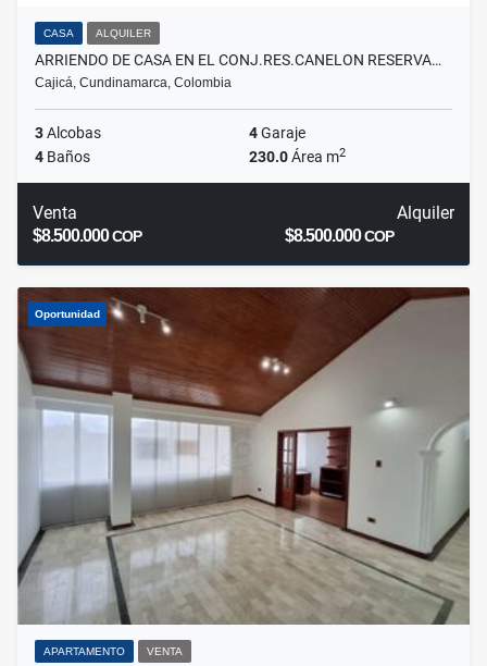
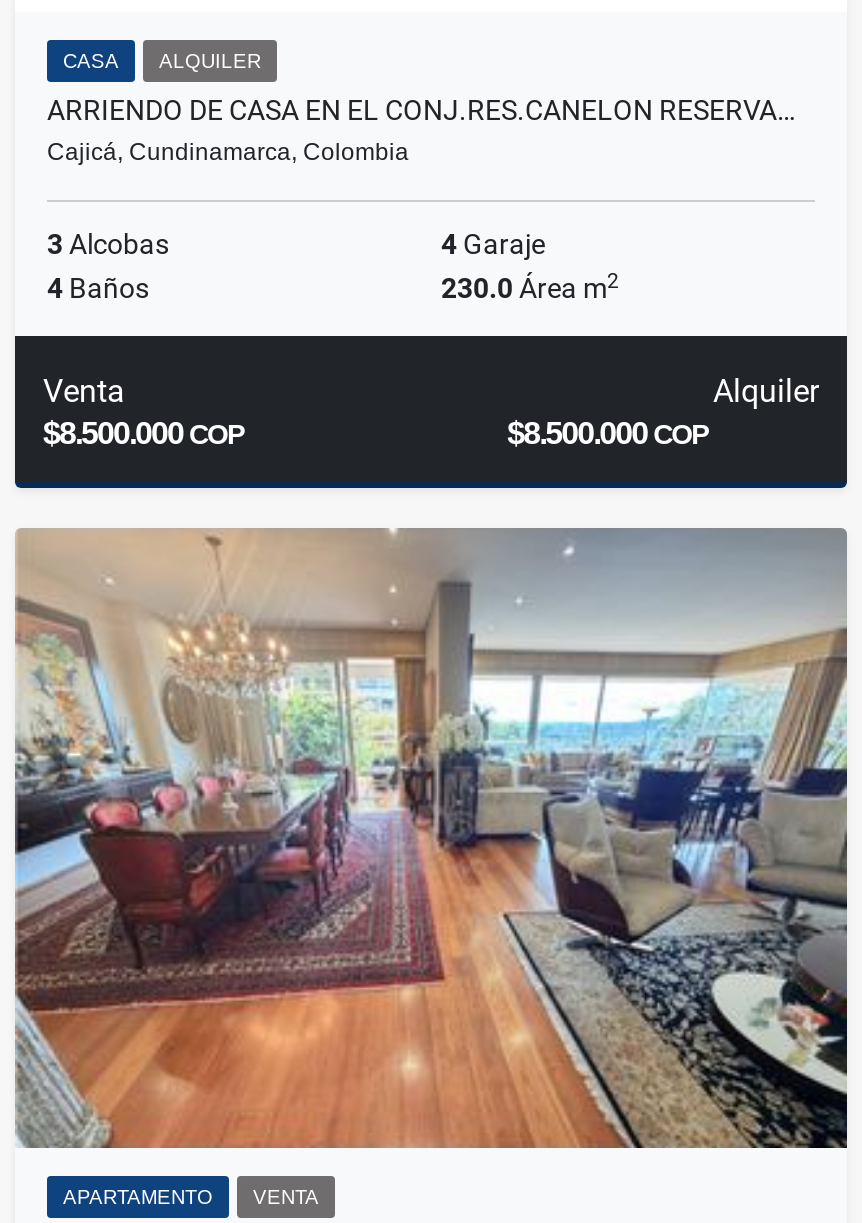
- [image]
+ [image]

- Oportunidad
